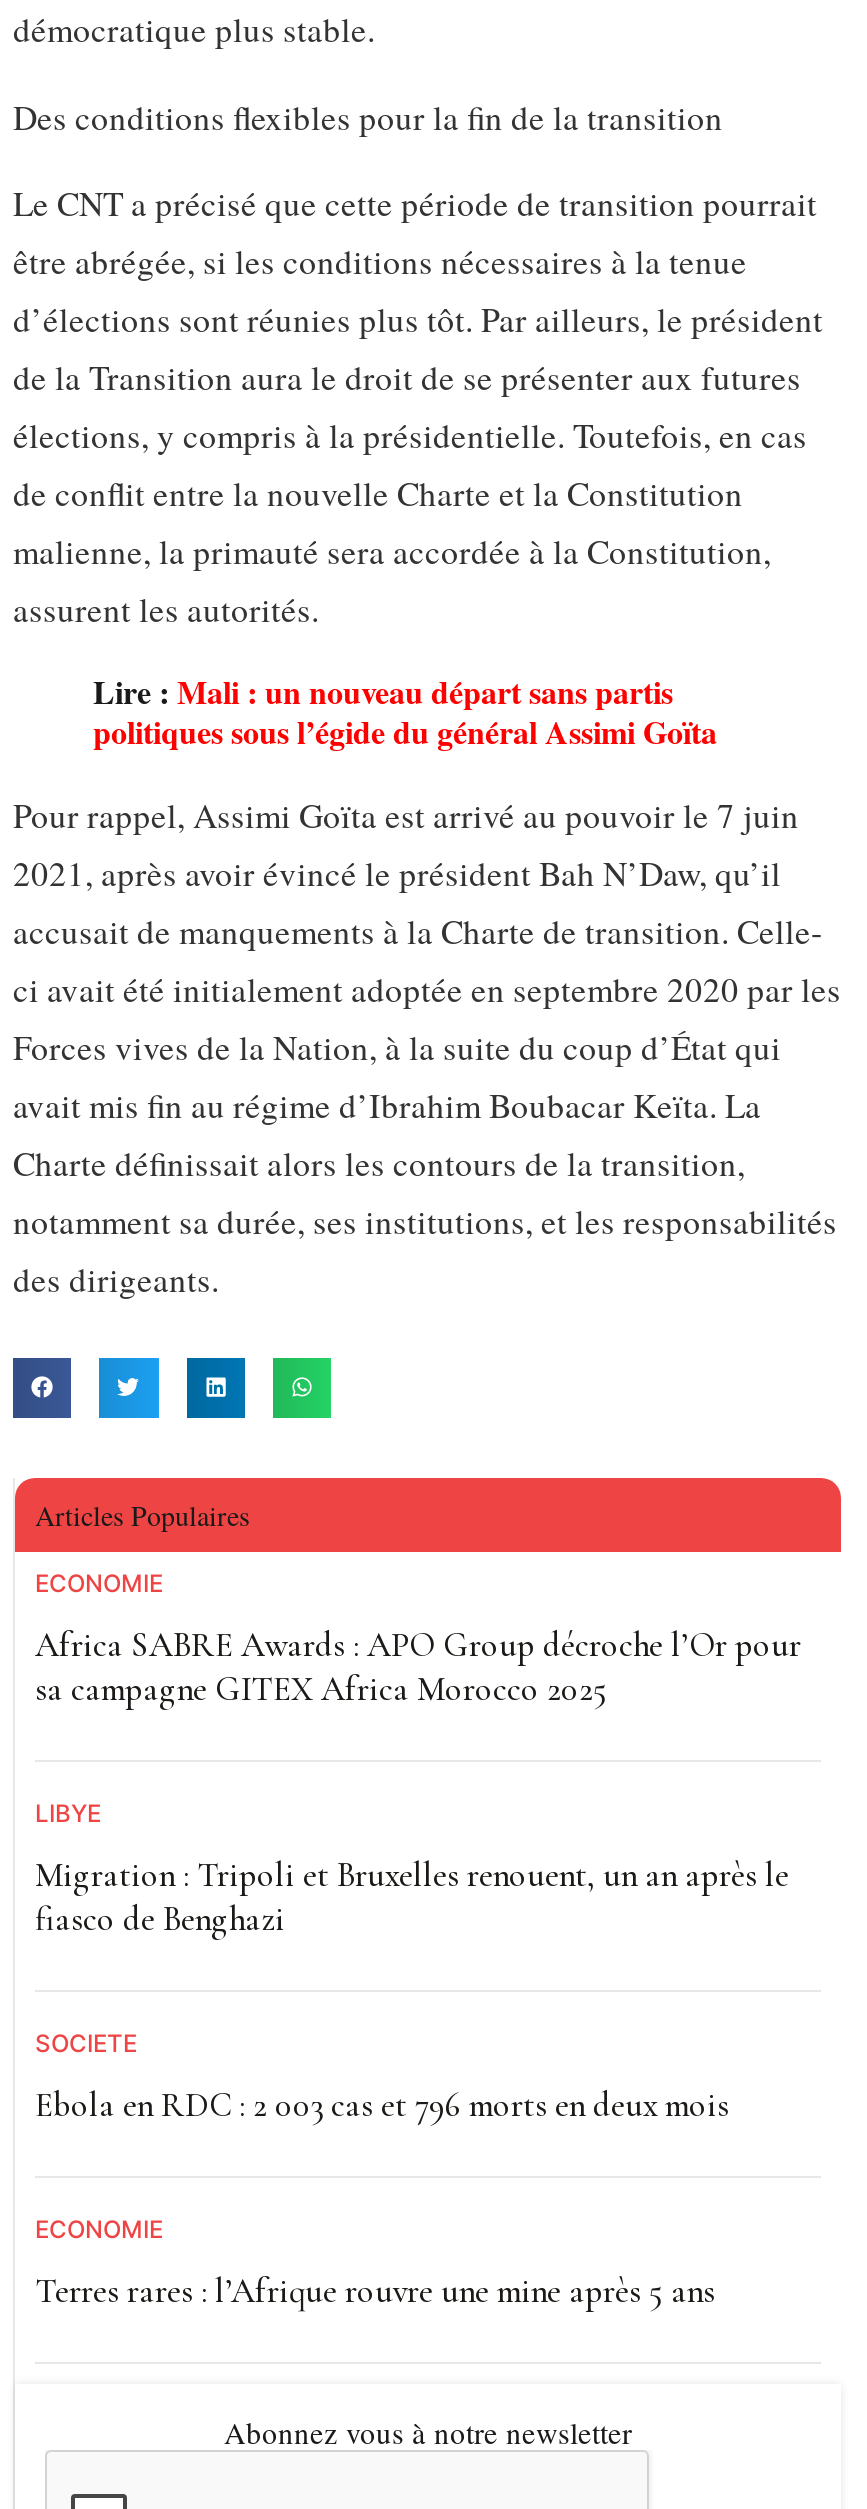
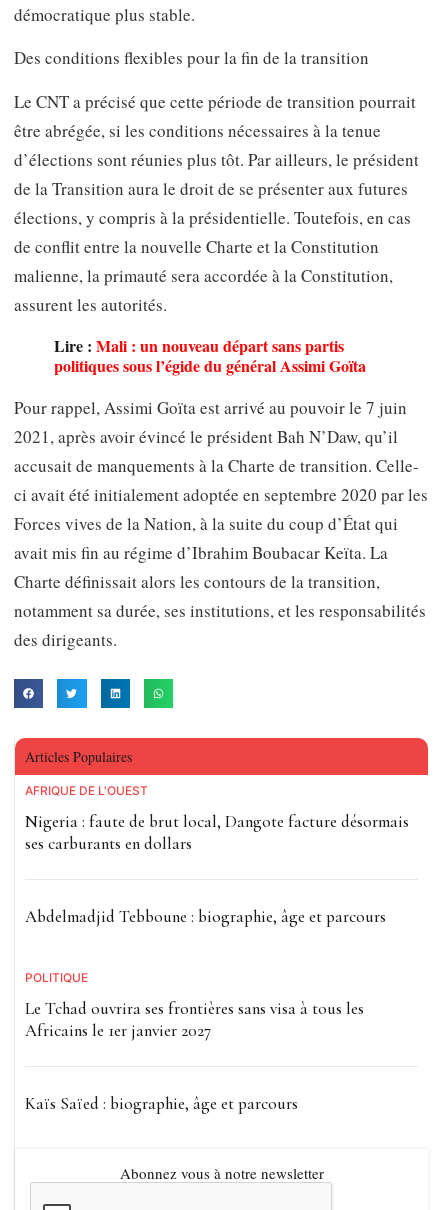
- ECONOMIE
- Africa SABRE Awards : APO Group décroche l’Or pour
- sa campagne GITEX Africa Morocco 2025
- LIBYE
- Migration : Tripoli et Bruxelles renouent, un an après le
- fiasco de Benghazi
- SOCIETE
- Ebola en RDC : 2 003 cas et 796 morts en deux mois
- ECONOMIE
- Terres rares : l’Afrique rouvre une mine après 5 ans
+ AFRIQUE DE L'OUEST
+ Nigeria : faute de brut local, Dangote facture désormais
+ ses carburants en dollars
+ Abdelmadjid Tebboune : biographie, âge et parcours
+ POLITIQUE
+ Le Tchad ouvrira ses frontières sans visa à tous les
+ Africains le 1er janvier 2027
+ Kaïs Saïed : biographie, âge et parcours
